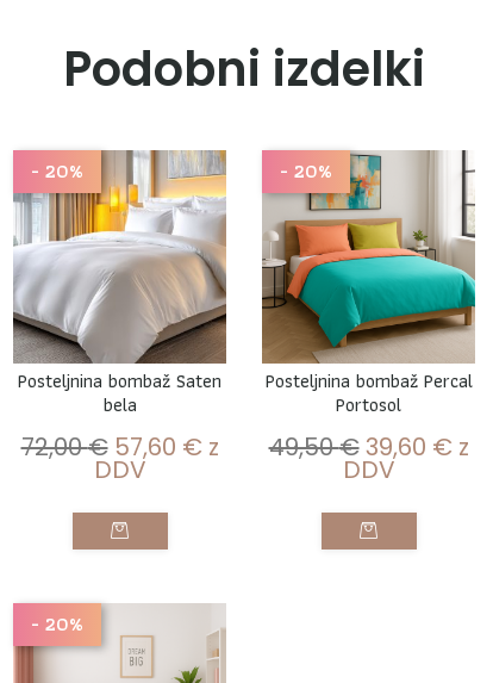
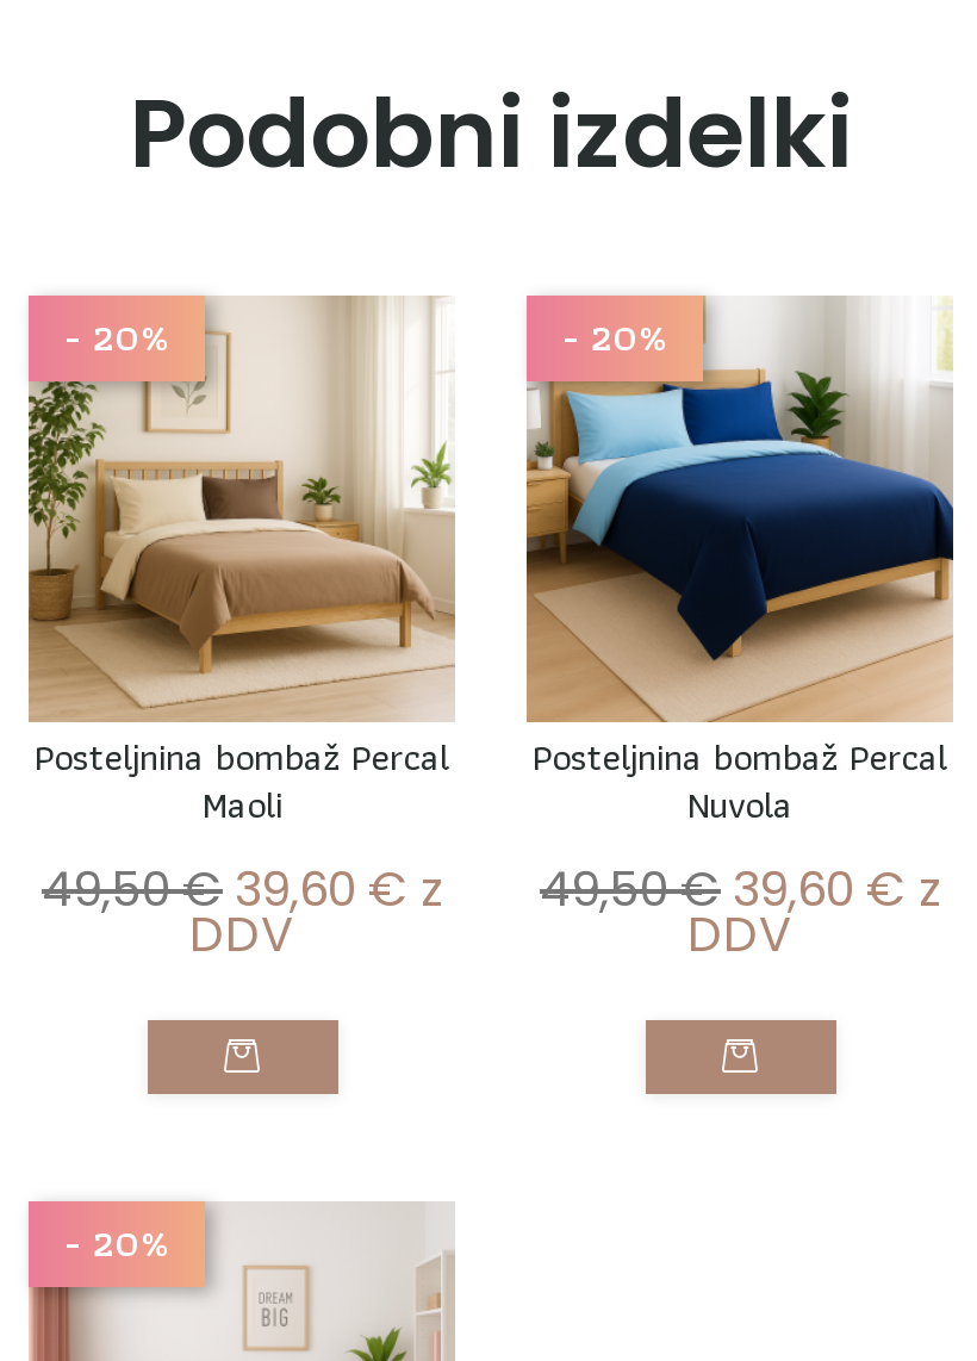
- [image]
- Posteljnina bombaž Saten
- bela
- 72,00€ 57,60 €z
+ [image]
+ Posteljnina bombaž Percal
+ Maoli
+ 49,50€ 39,60 €z

- [image]
- Portosol
+ [image]
+ Nuvola
